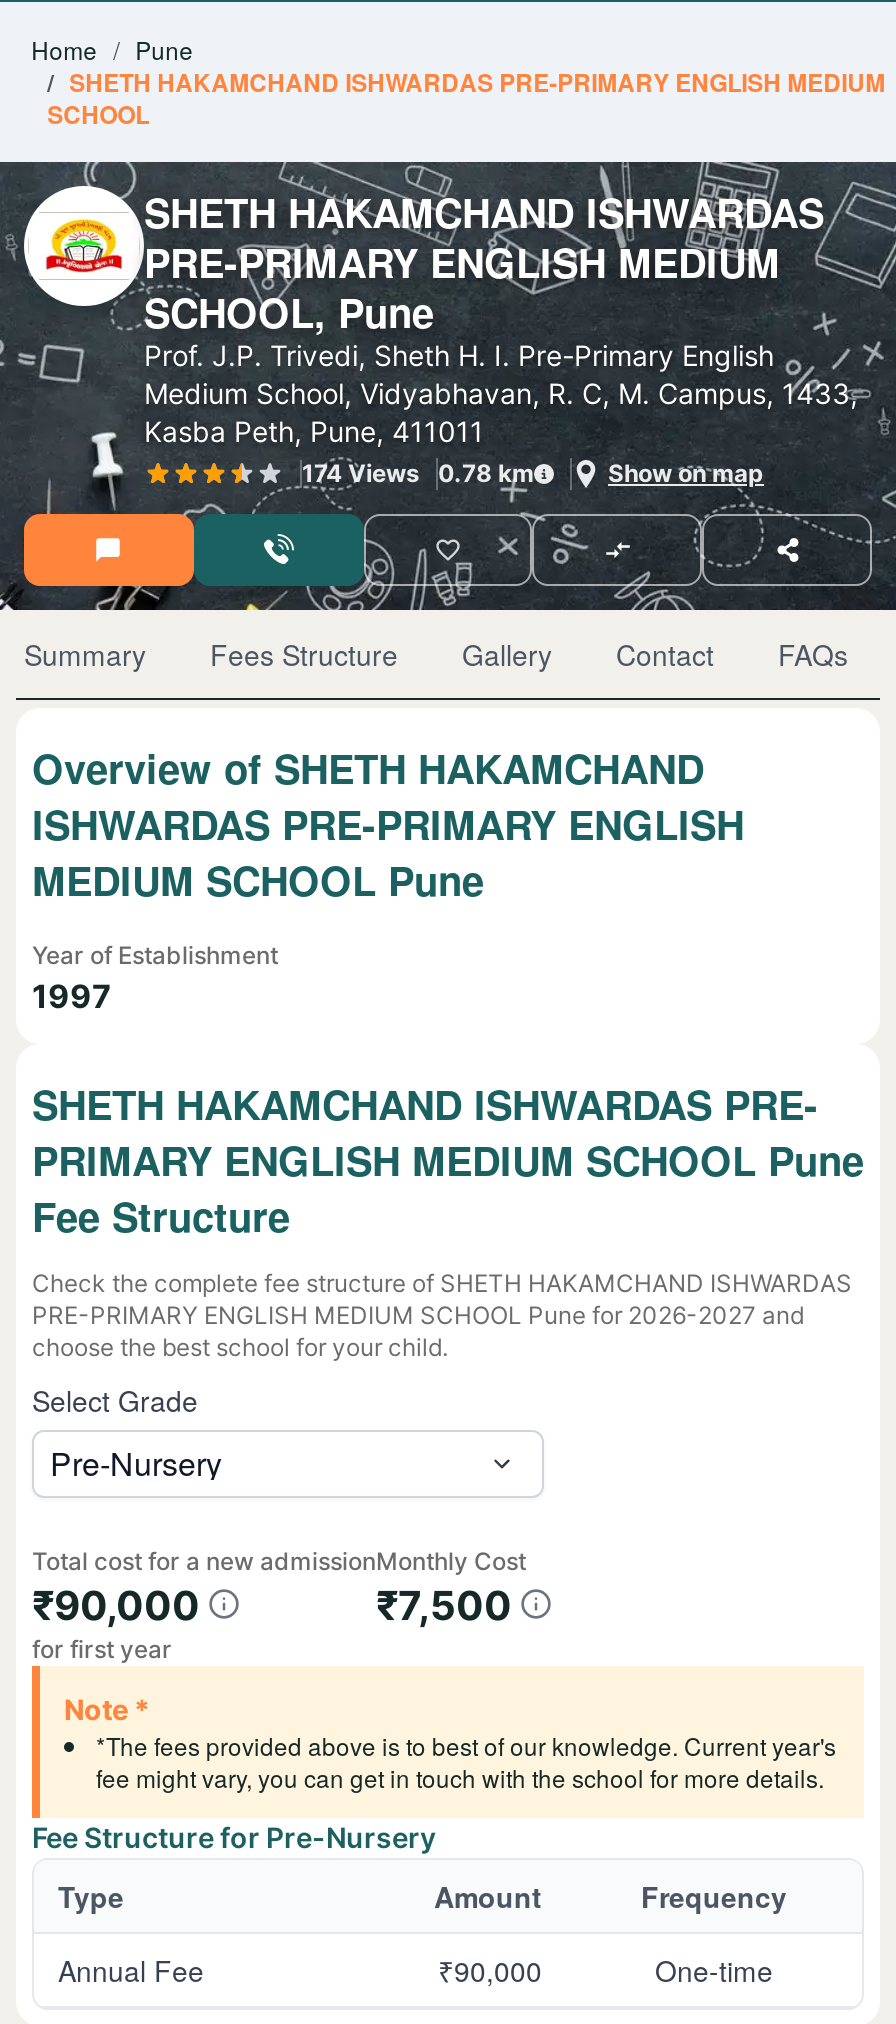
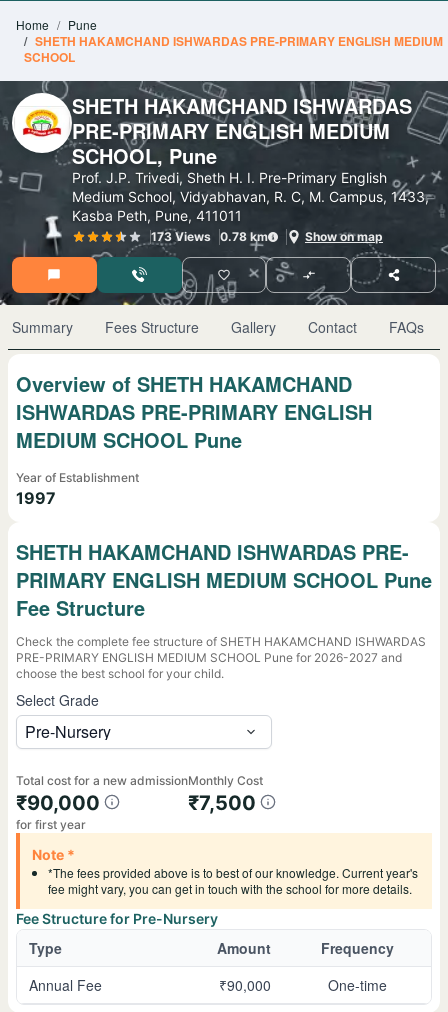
- 174Views 0.78 km
+ 173Views 0.78 km
